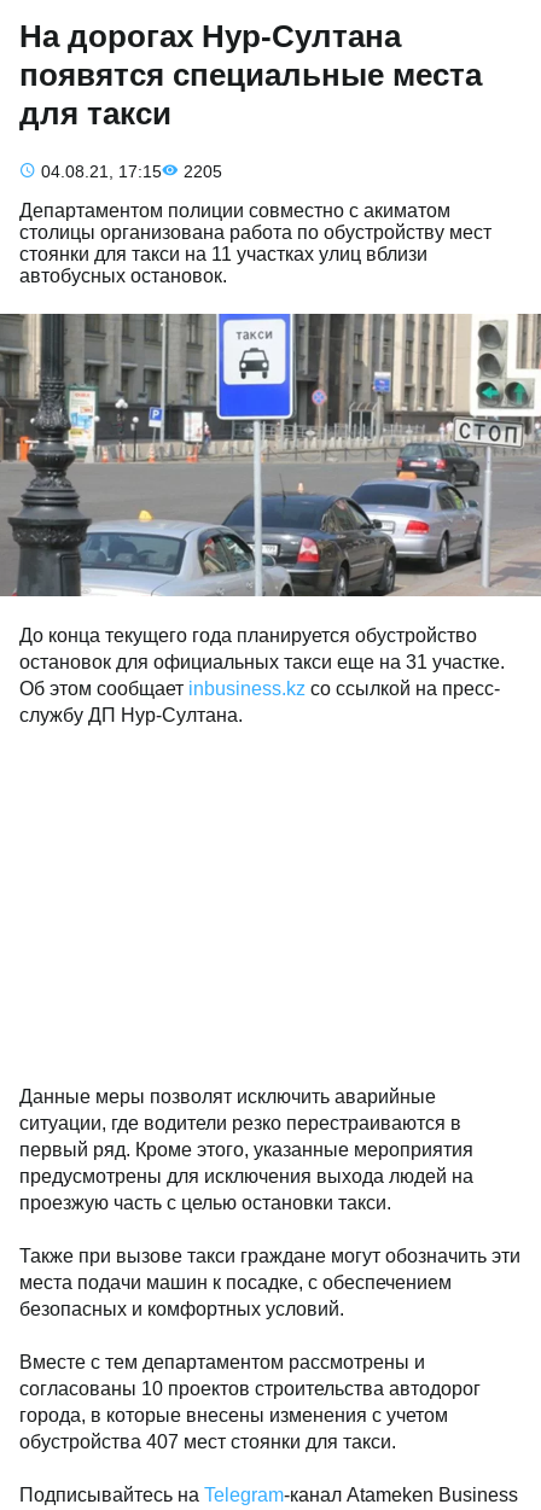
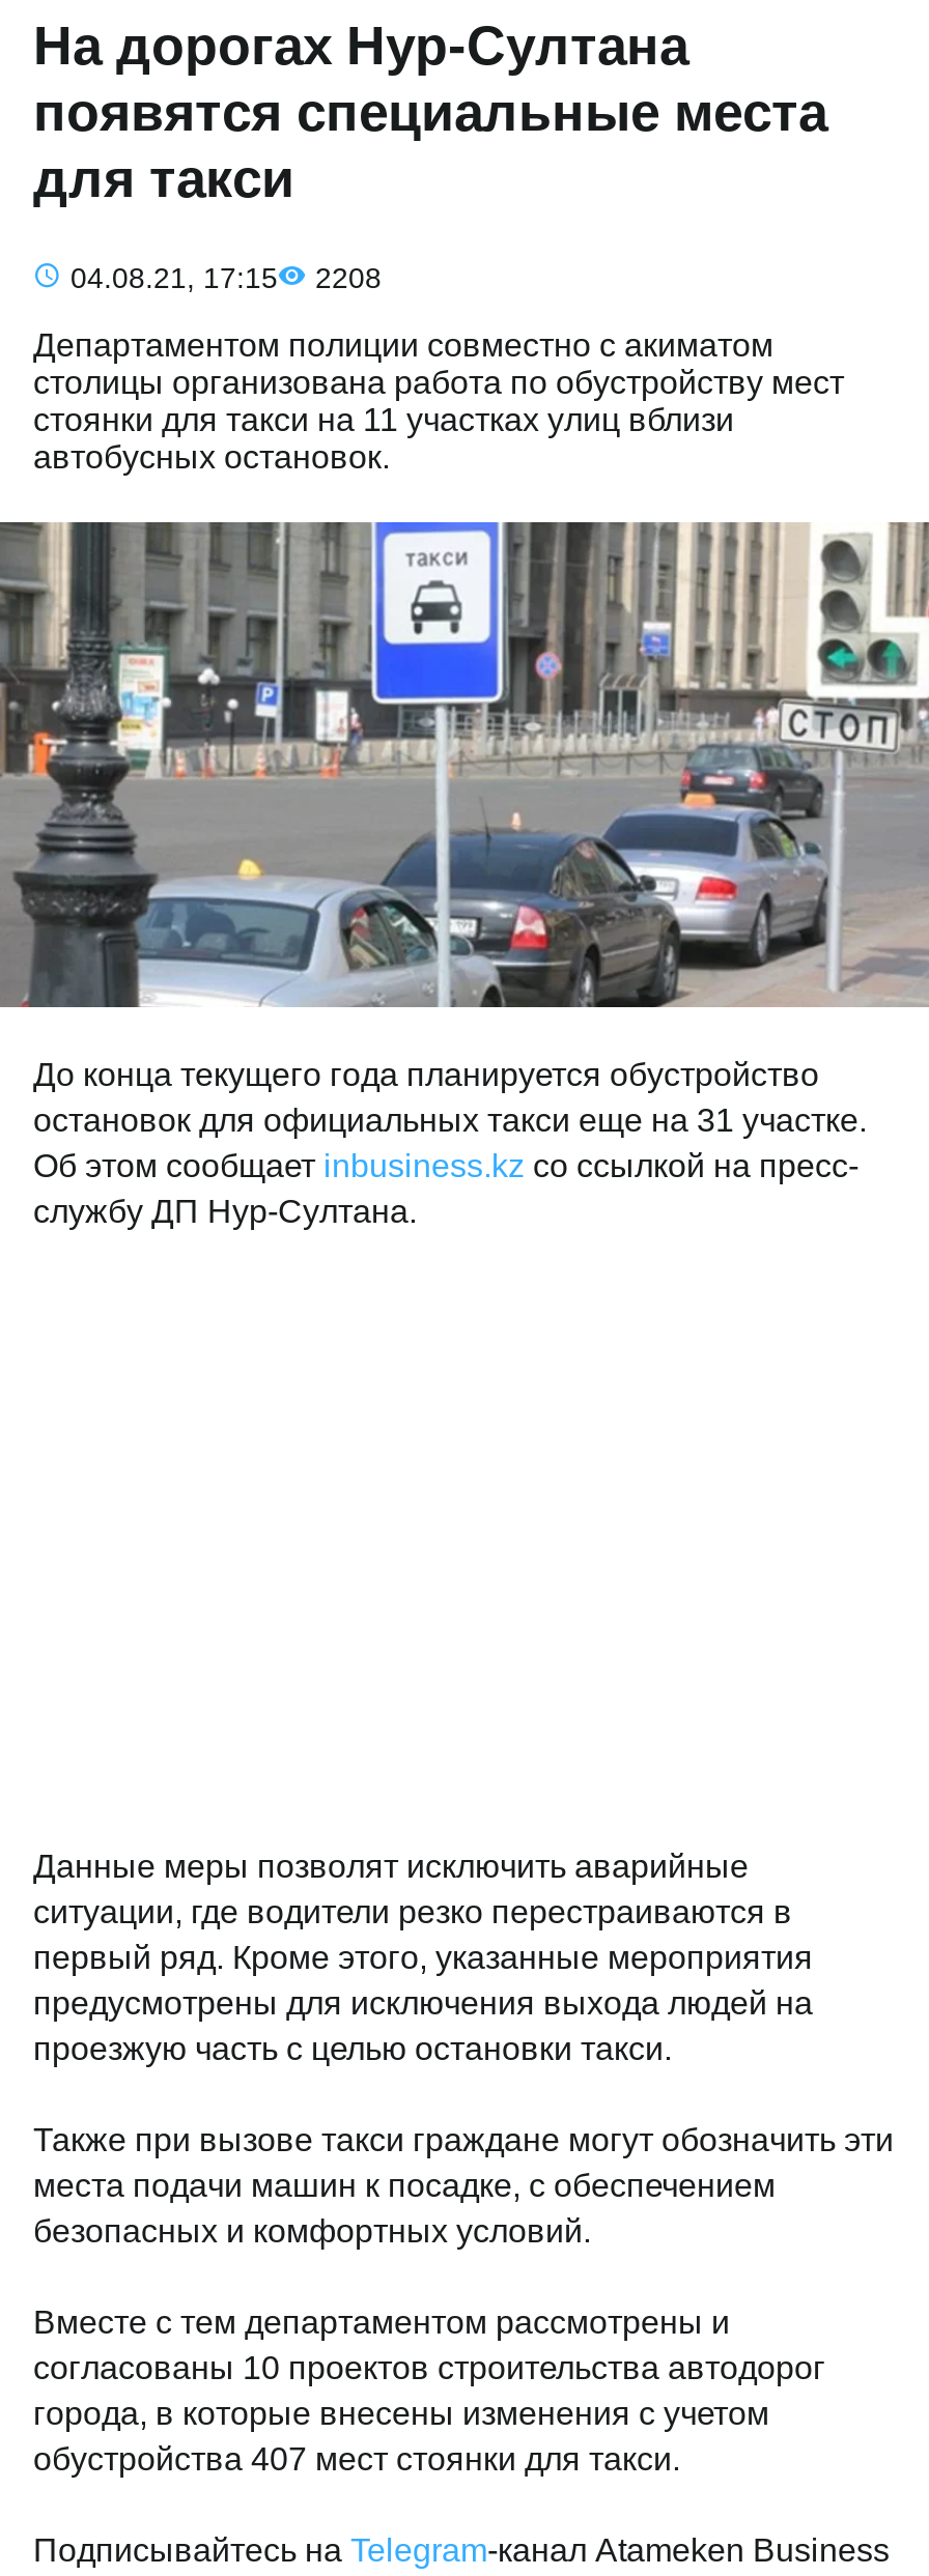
- 04.08.21, 17:15 2205
+ 04.08.21, 17:15 2208
